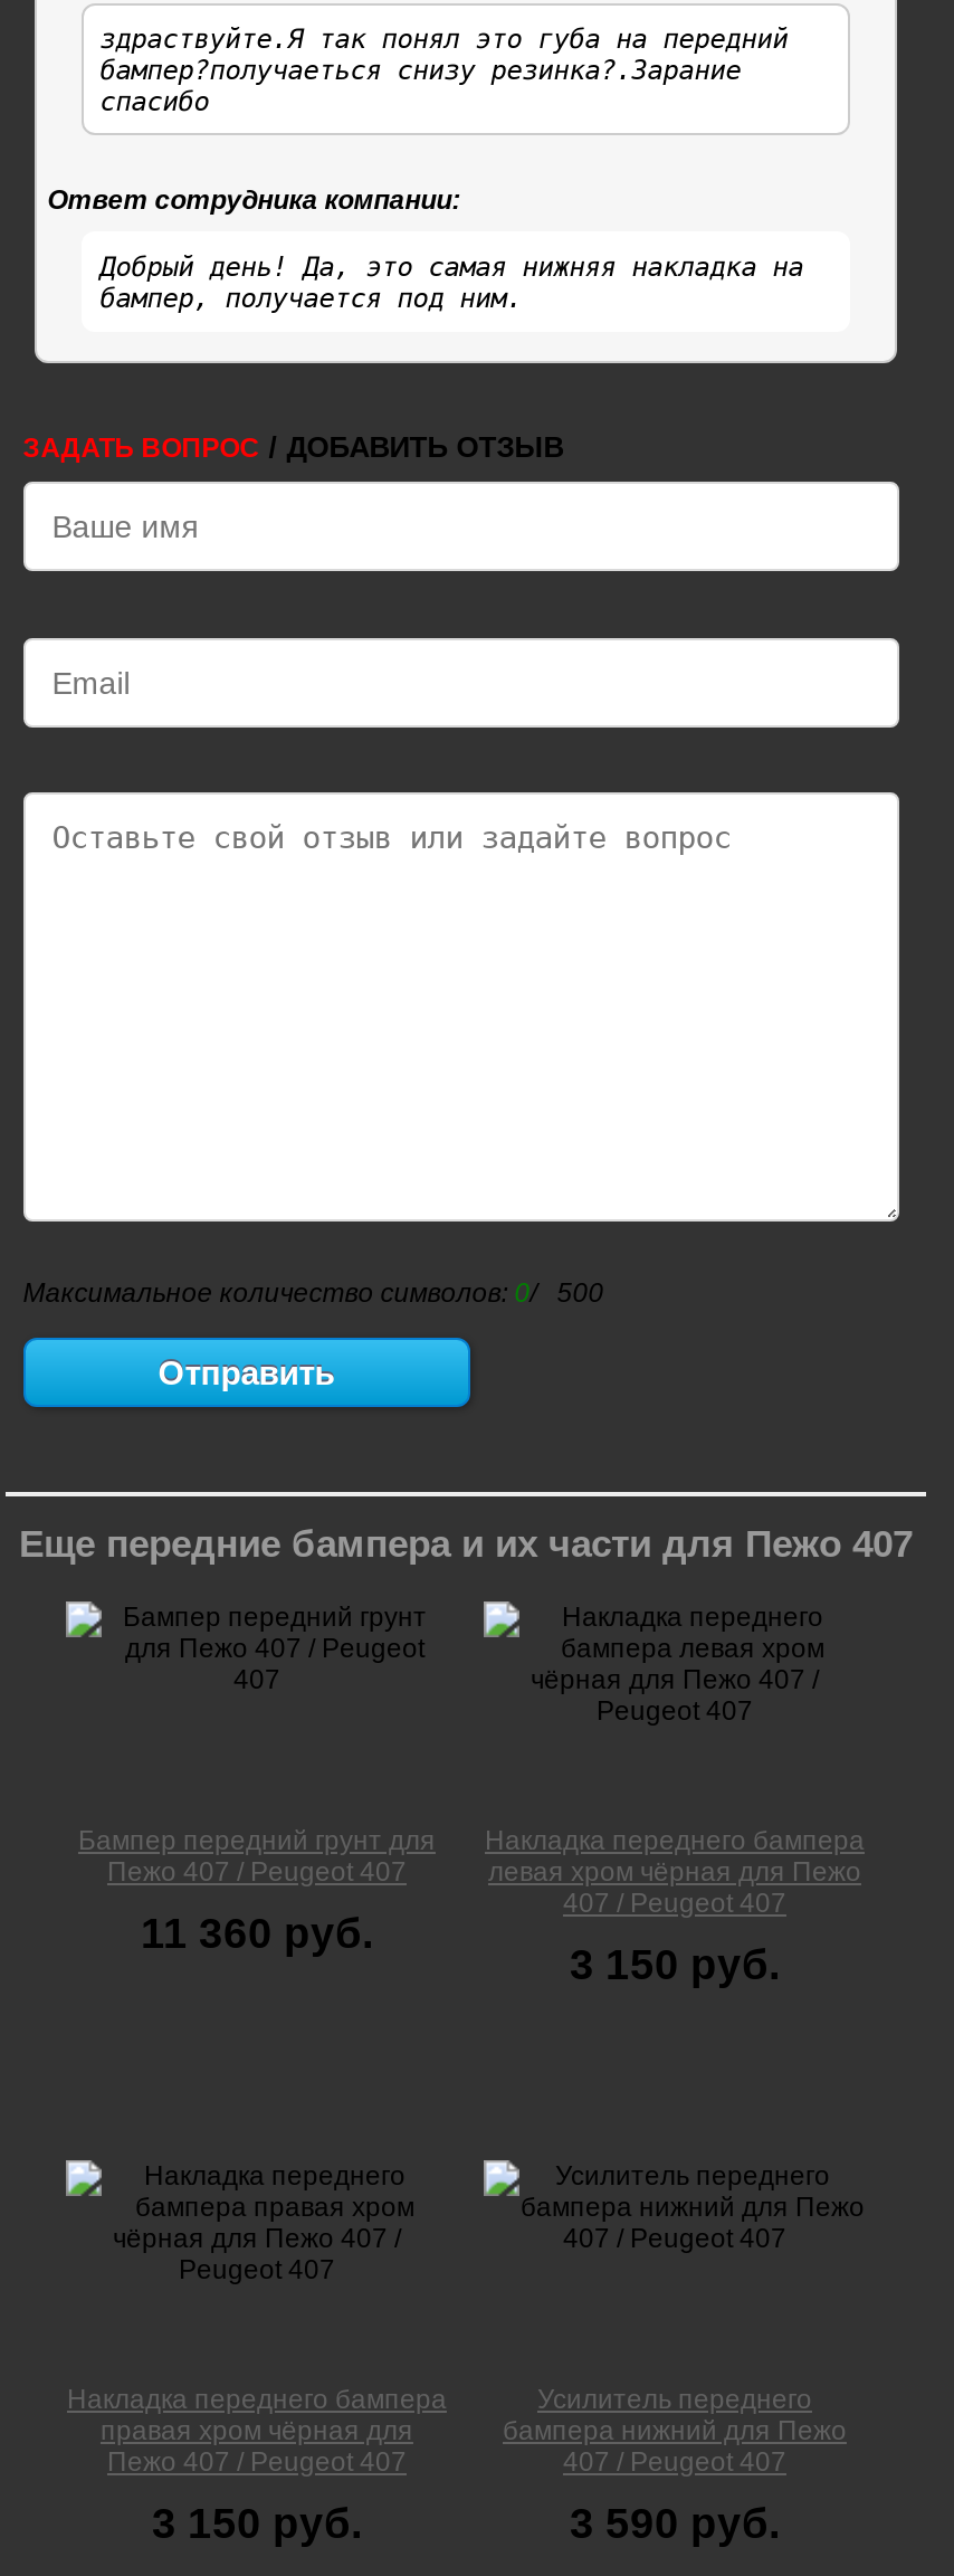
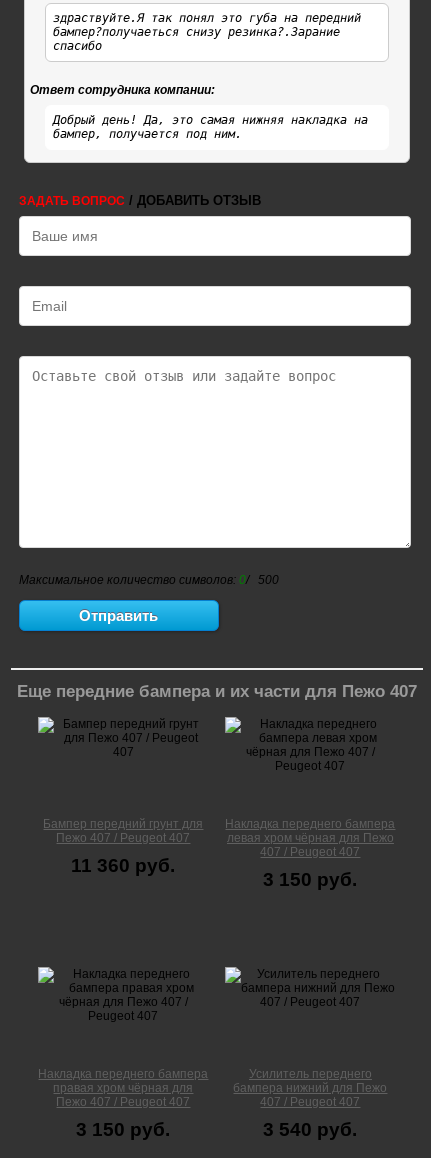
- 3 590 руб.
+ 3 540 руб.
